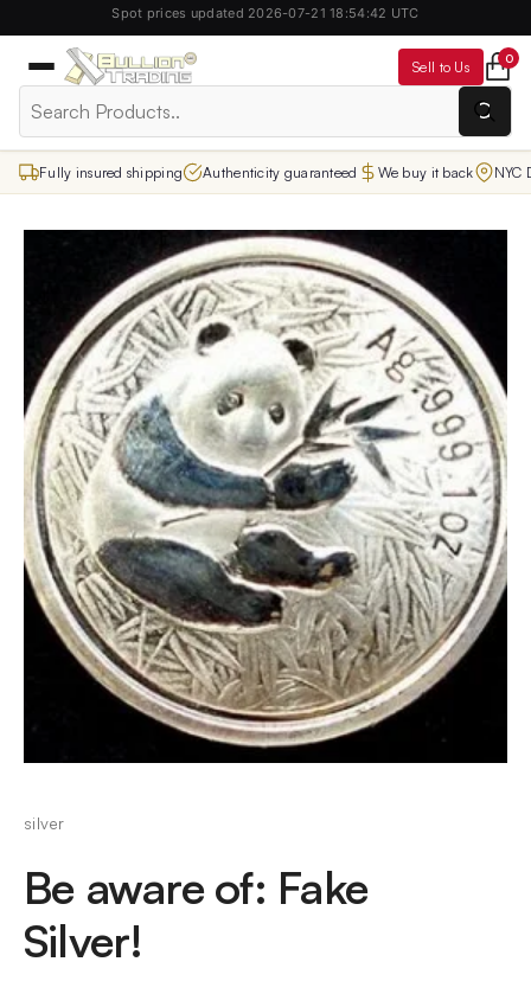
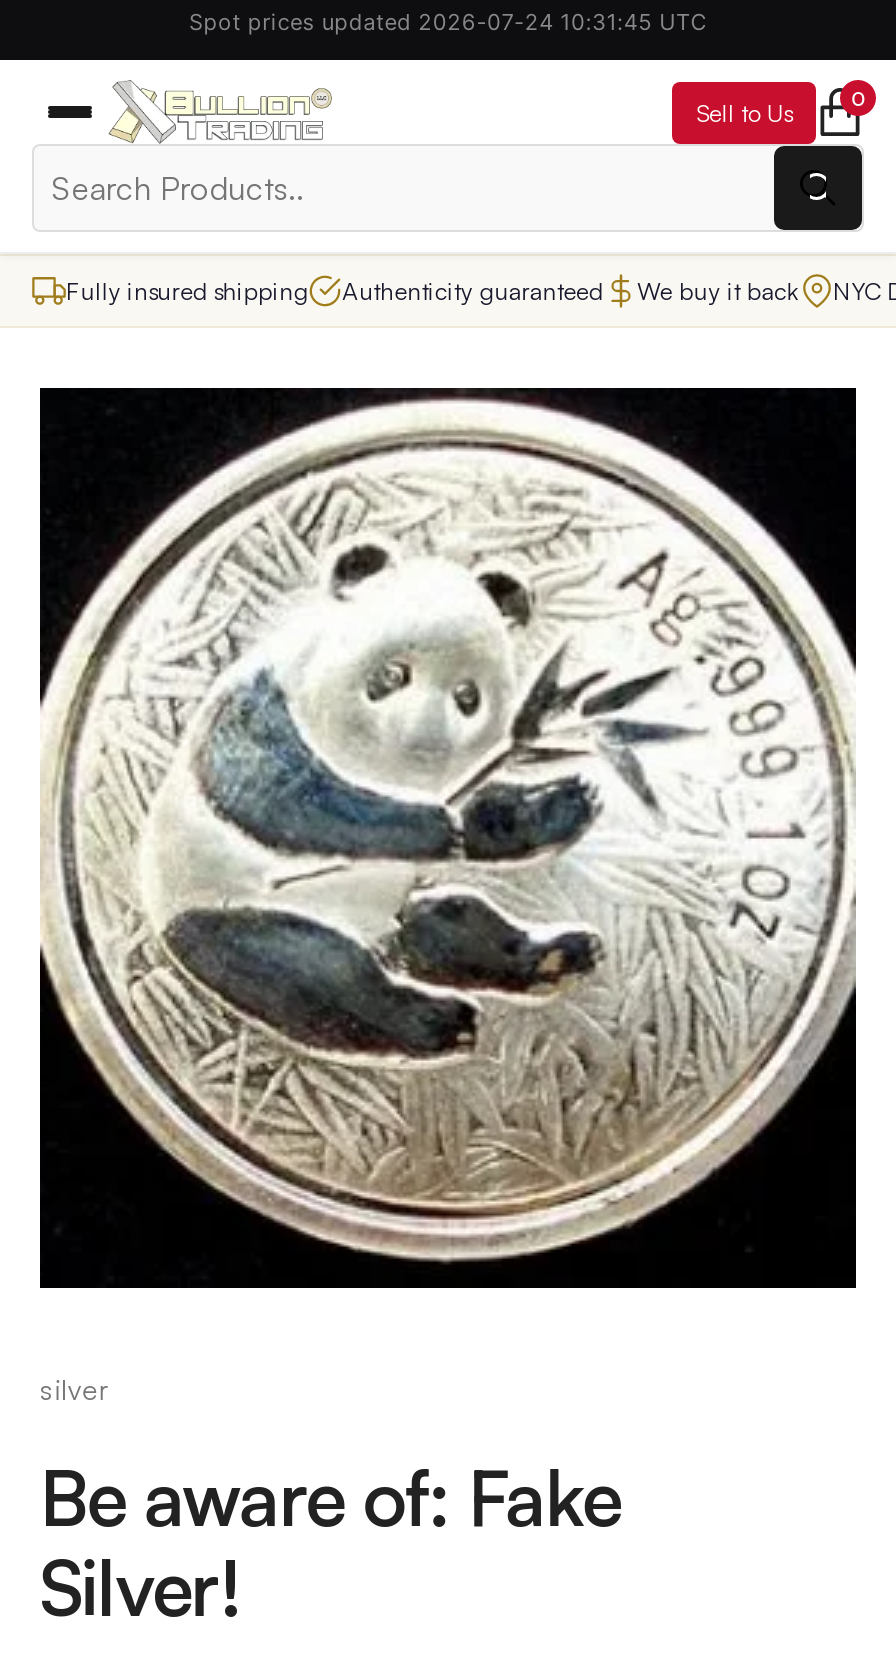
- Spot prices updated 2026-07-21 18:54:42 UTC
+ Spot prices updated 2026-07-24 10:31:45 UTC
